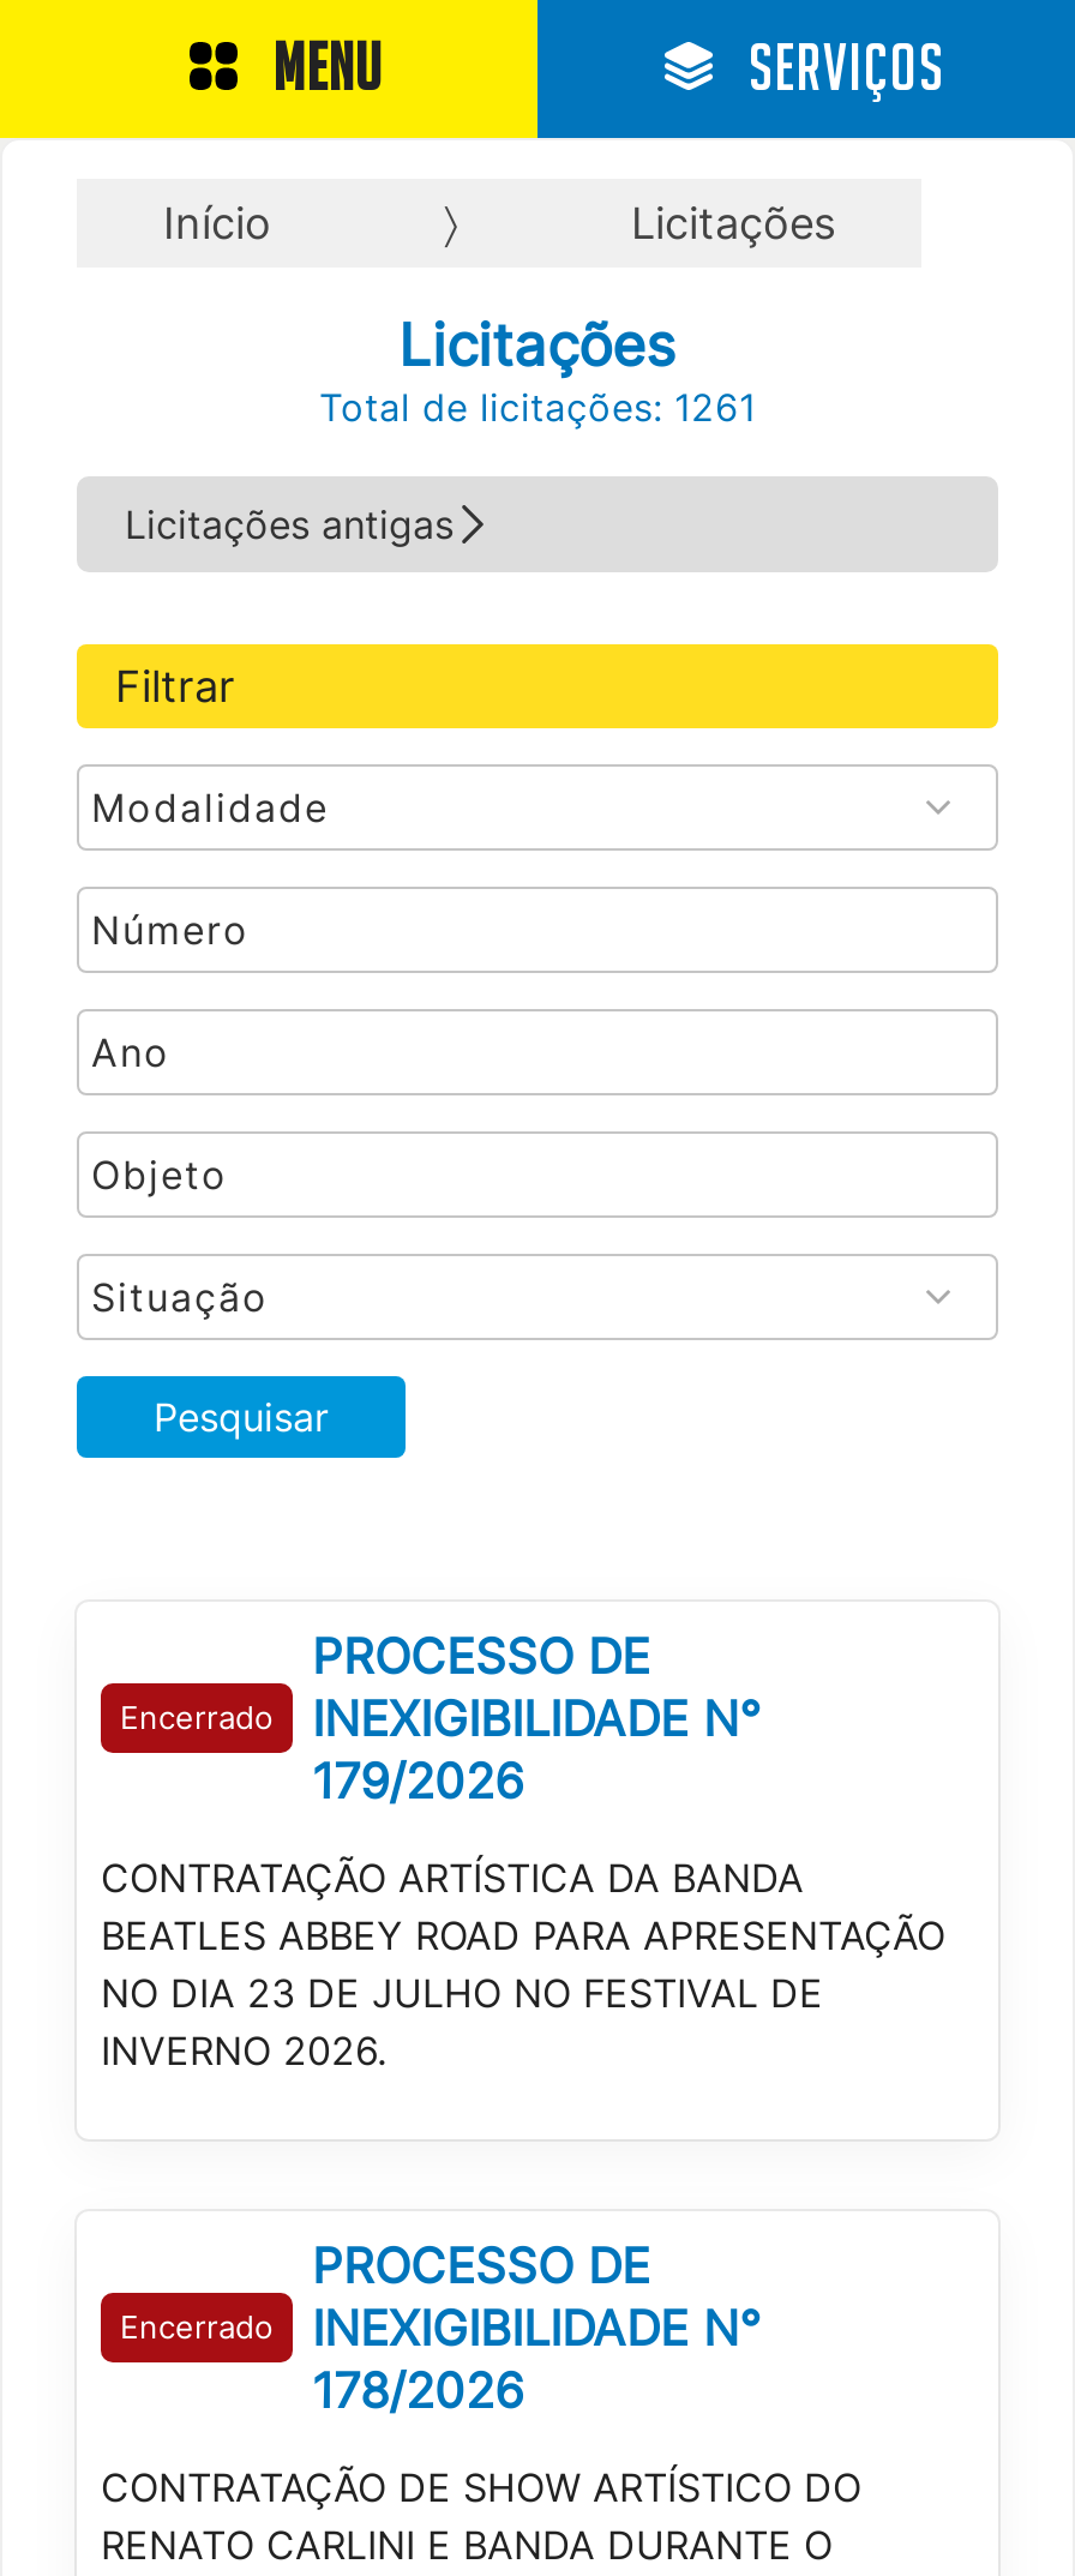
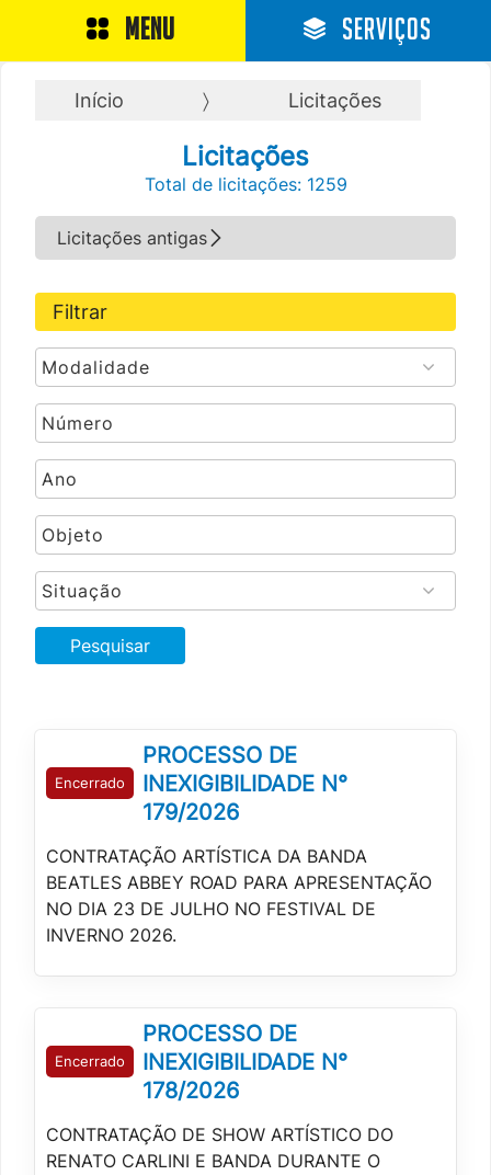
- Total de licitações: 1261
+ Total de licitações: 1259
